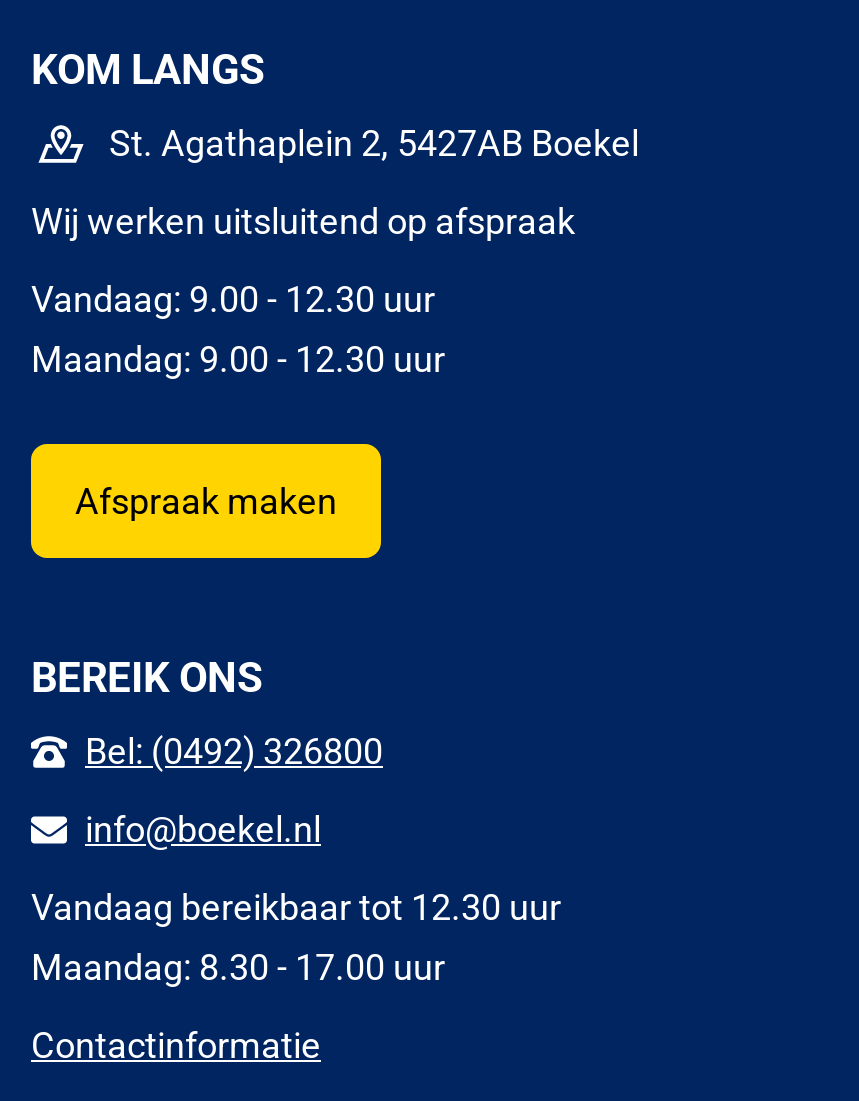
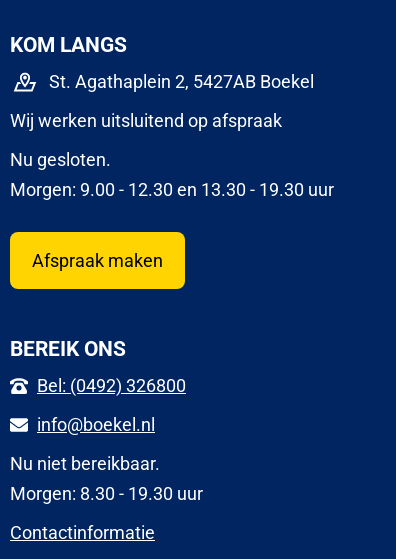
- Vandaag: 9.00 - 12.30 uur
- Maandag: 9.00 - 12.30 uur
+ Nu gesloten.
+ Morgen: 9.00 - 12.30 en 13.30 - 19.30 uur

- Vandaag bereikbaar tot 12.30 uur
- Maandag: 8.30 - 17.00 uur
+ Nu niet bereikbaar.
+ Morgen: 8.30 - 19.30 uur
